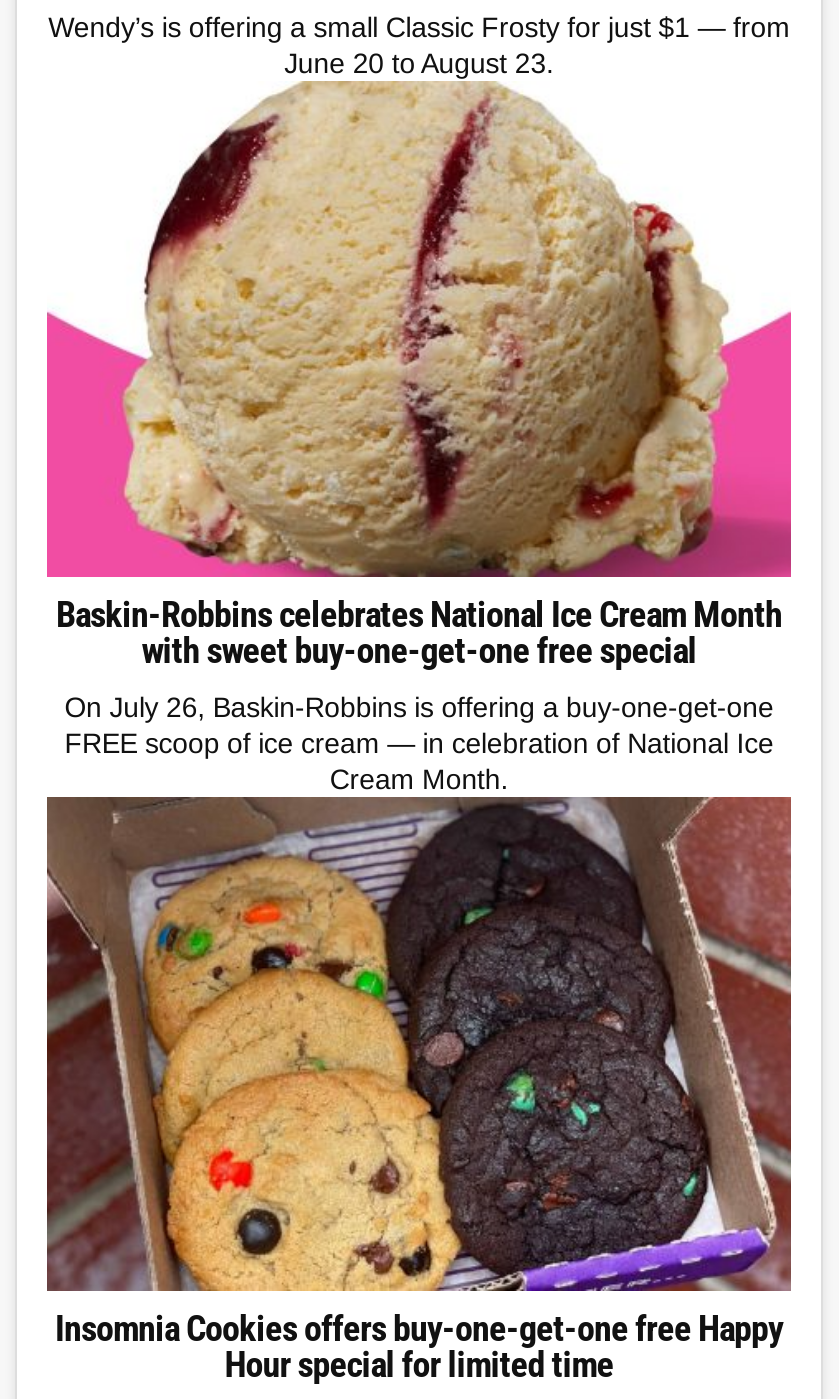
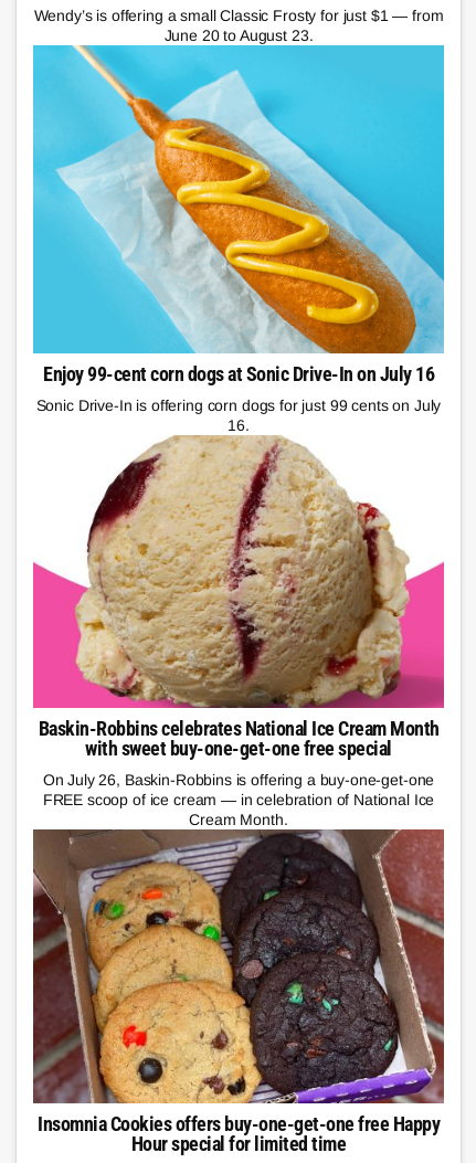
+ [image]
+ Enjoy 99-cent corn dogs at Sonic Drive-In on July 16
+ Sonic Drive-In is offering corn dogs for just 99 cents on July
+ 16.
